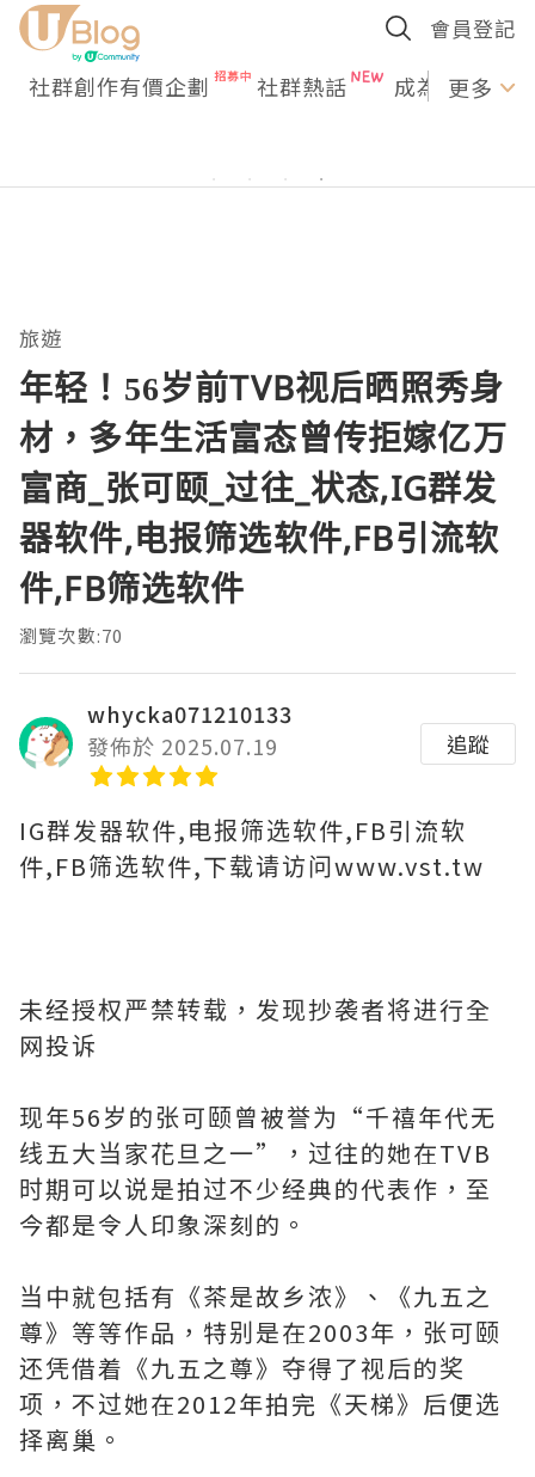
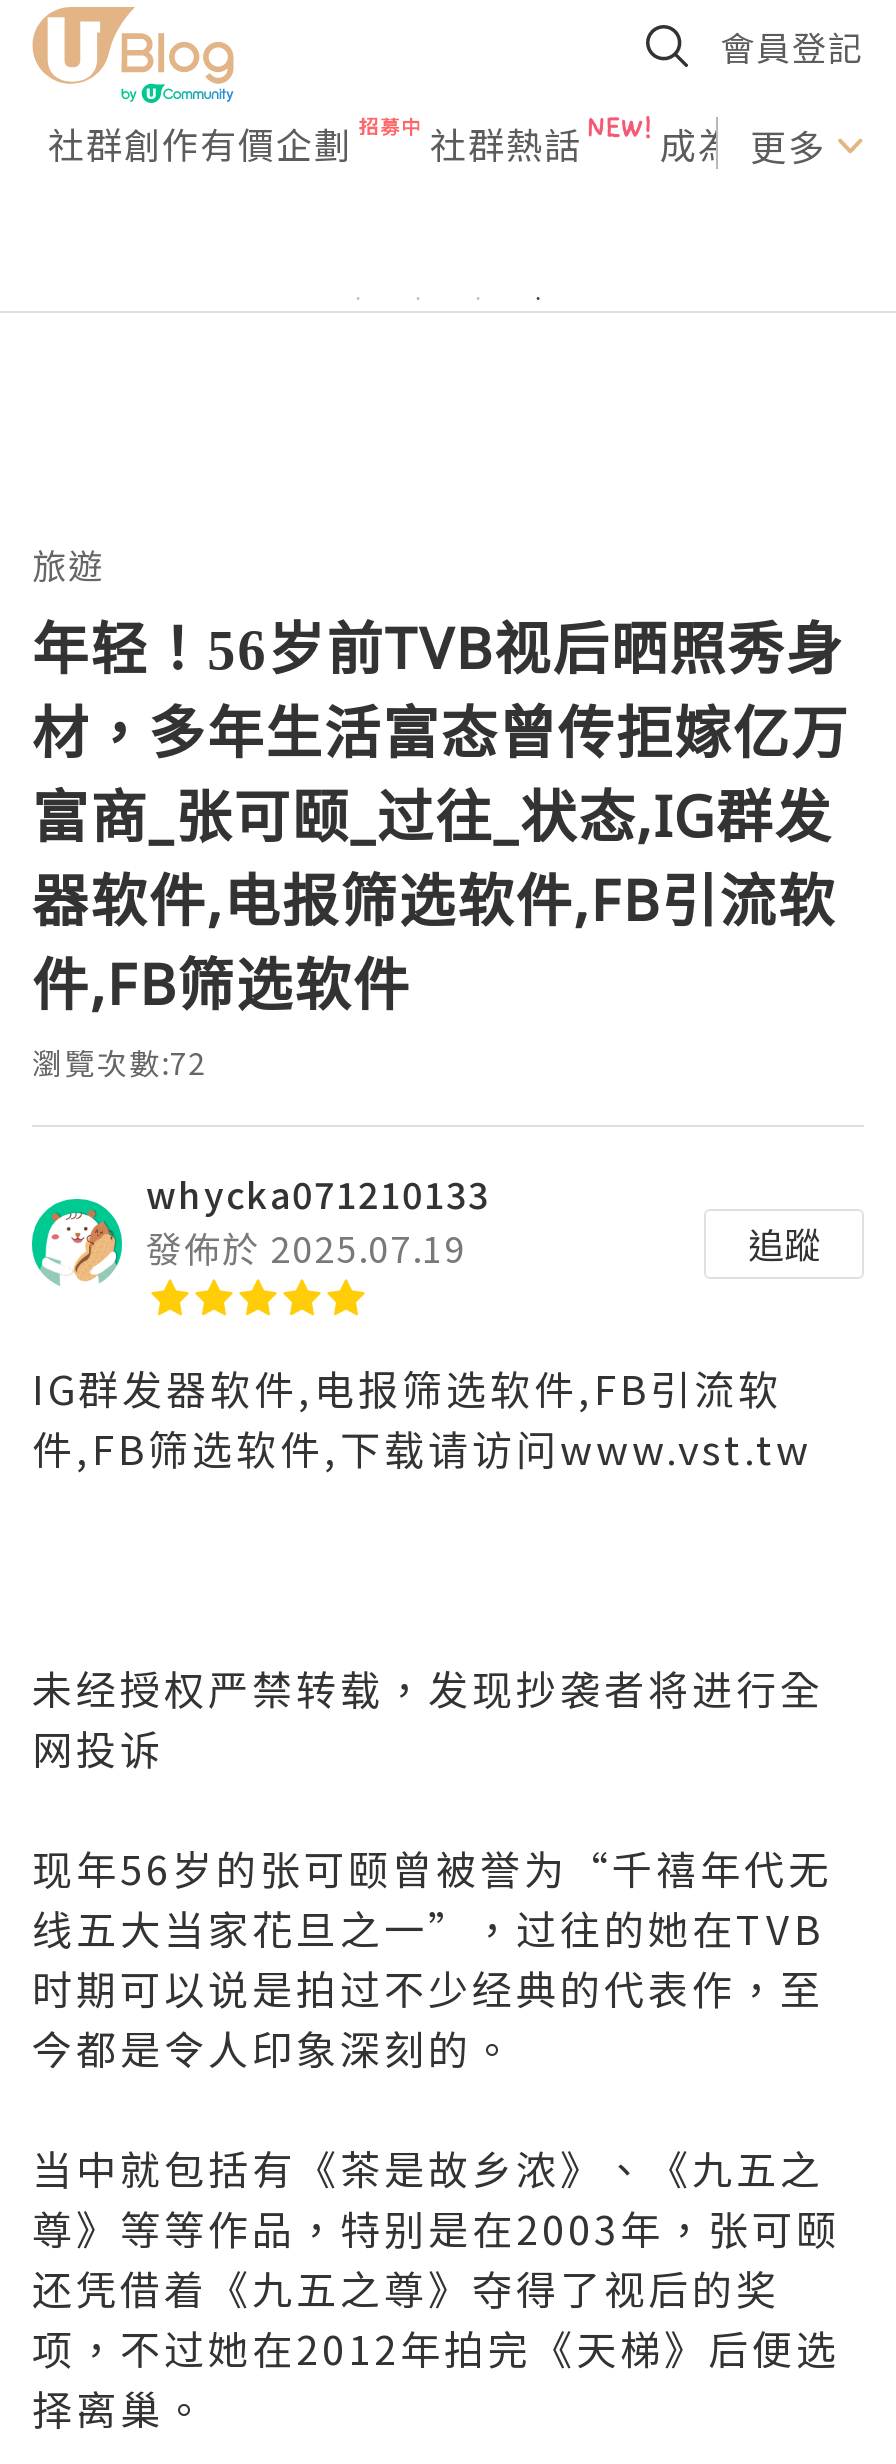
- 瀏覽次數:70
+ 瀏覽次數:72
